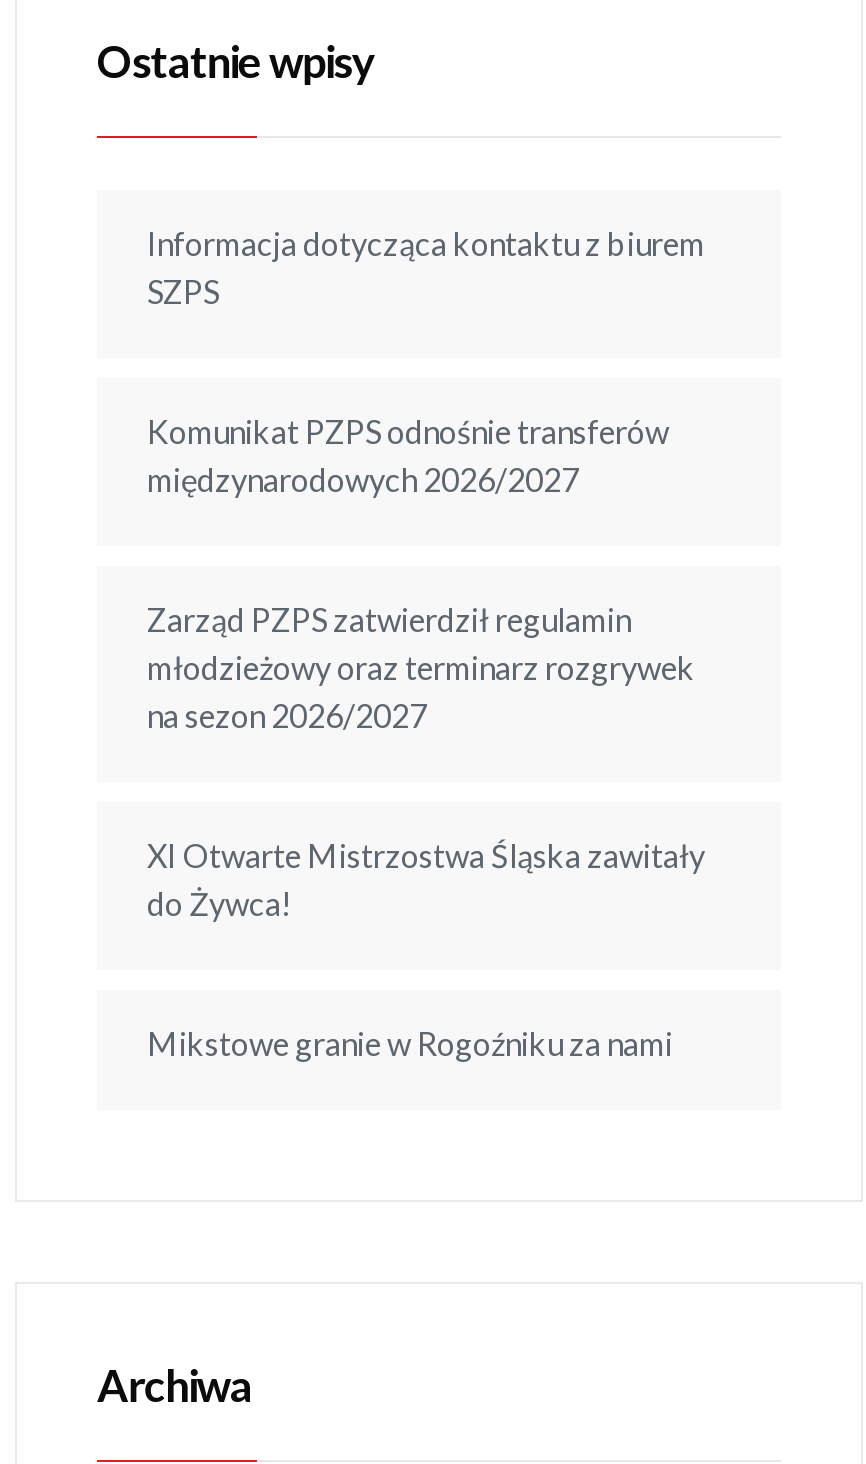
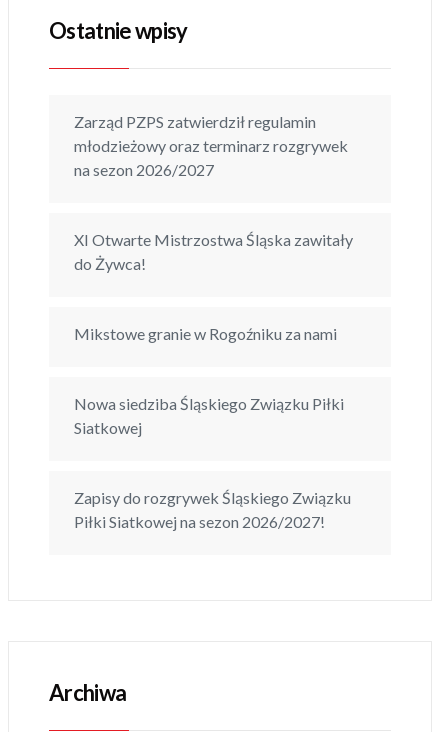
- Informacja dotycząca kontaktu z biurem
- SZPS

- Komunikat PZPS odnośnie transferów
- międzynarodowych 2026/2027

moved up: Zarząd PZPS zatwierdził regulamin | młodzieżowy oraz terminarz rozgrywek | na sezon 2026/2027 | XI Otwarte Mistrzostwa Śląska zawitały | do Żywca! | Mikstowe granie w Rogoźniku za nami

+ Nowa siedziba Śląskiego Związku Piłki
+ Siatkowej

+ Zapisy do rozgrywek Śląskiego Związku
+ Piłki Siatkowej na sezon 2026/2027!
